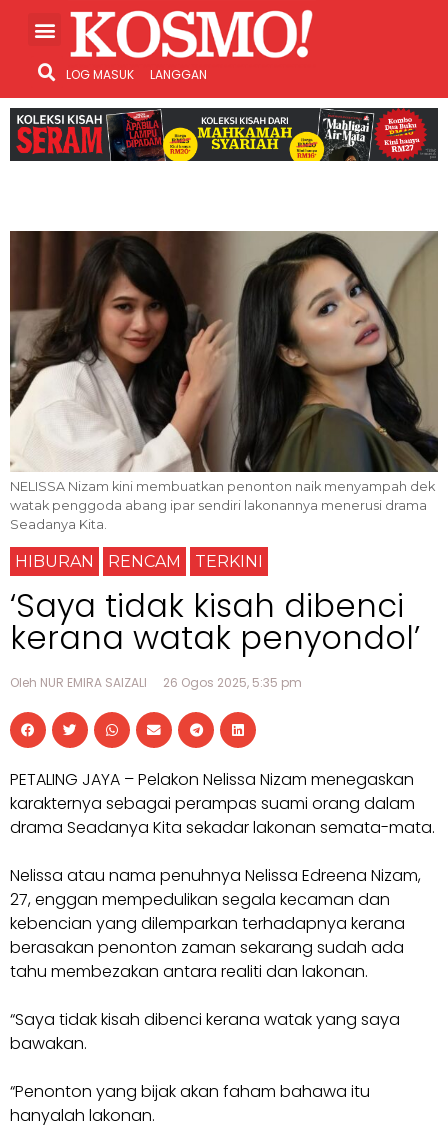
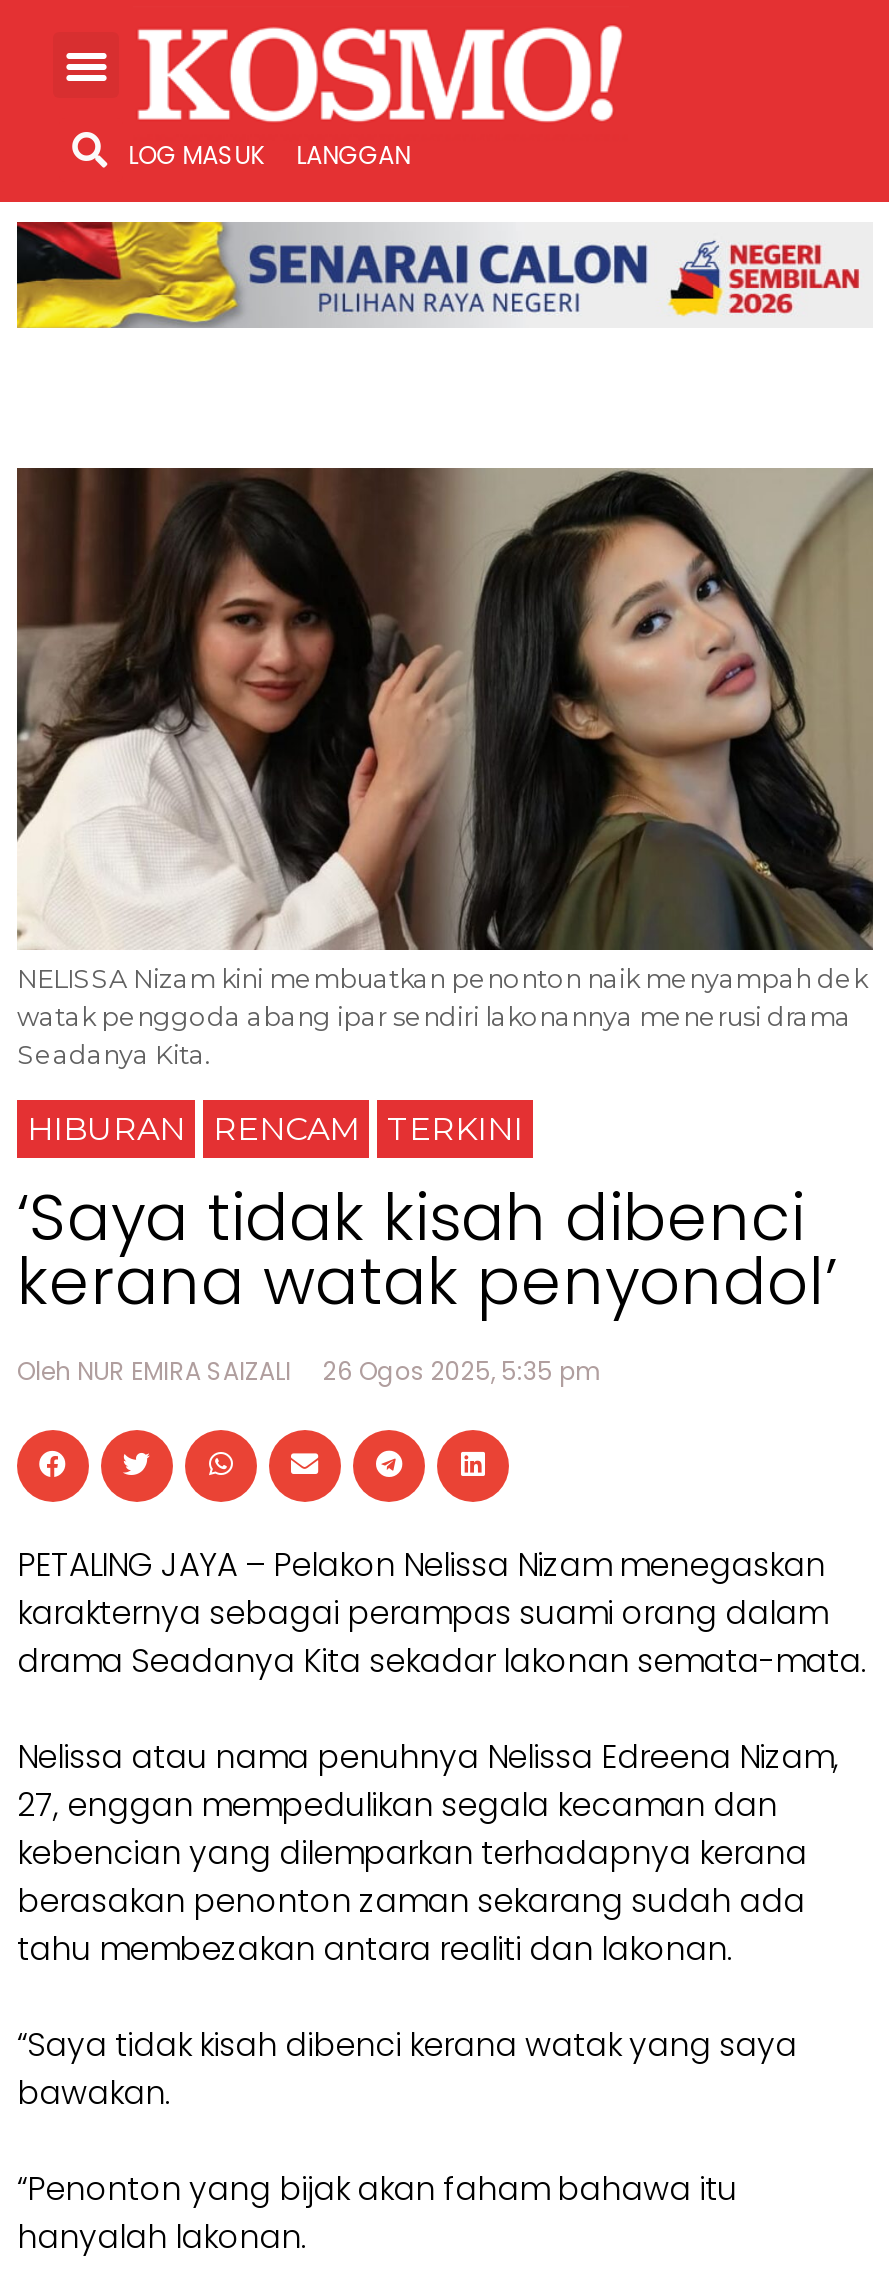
- [image]
+ [image]
